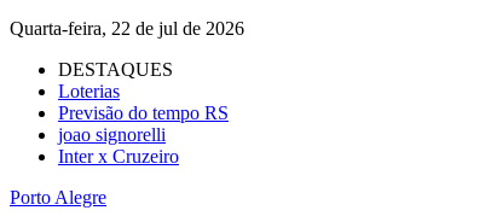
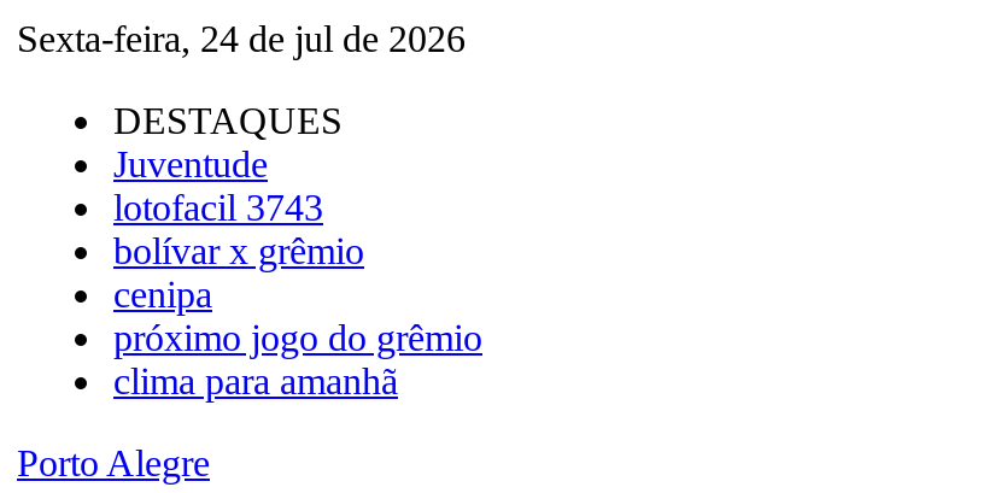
- Quarta-feira, 22 de jul de 2026
+ Sexta-feira, 24 de jul de 2026

- Loterias
- Previsão do tempo RS
- joao signorelli
- Inter x Cruzeiro
+ Juventude
+ lotofacil 3743
+ bolívar x grêmio
+ cenipa
+ próximo jogo do grêmio
+ clima para amanhã
